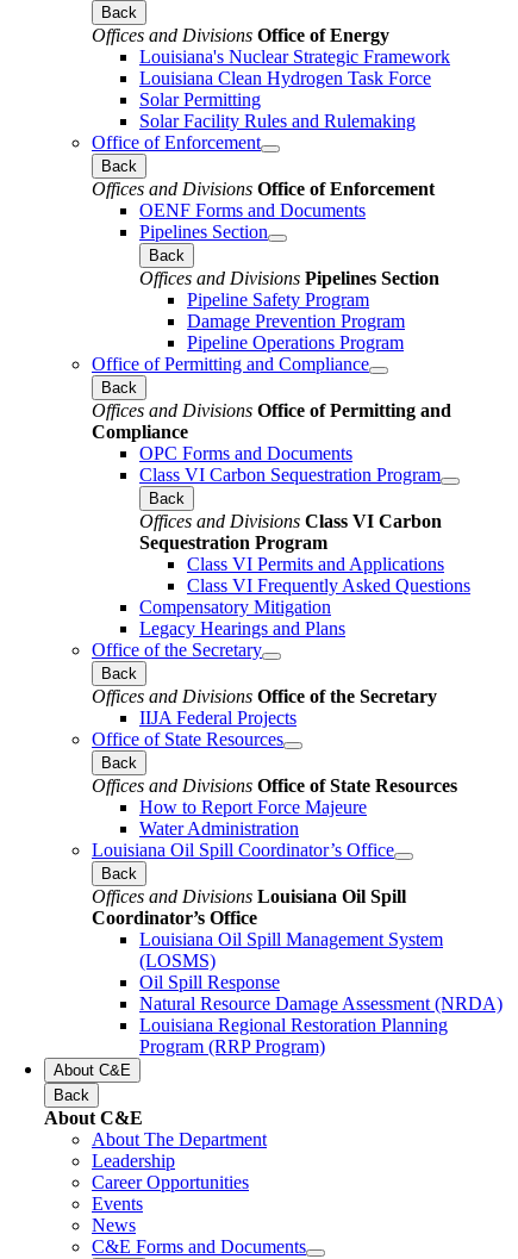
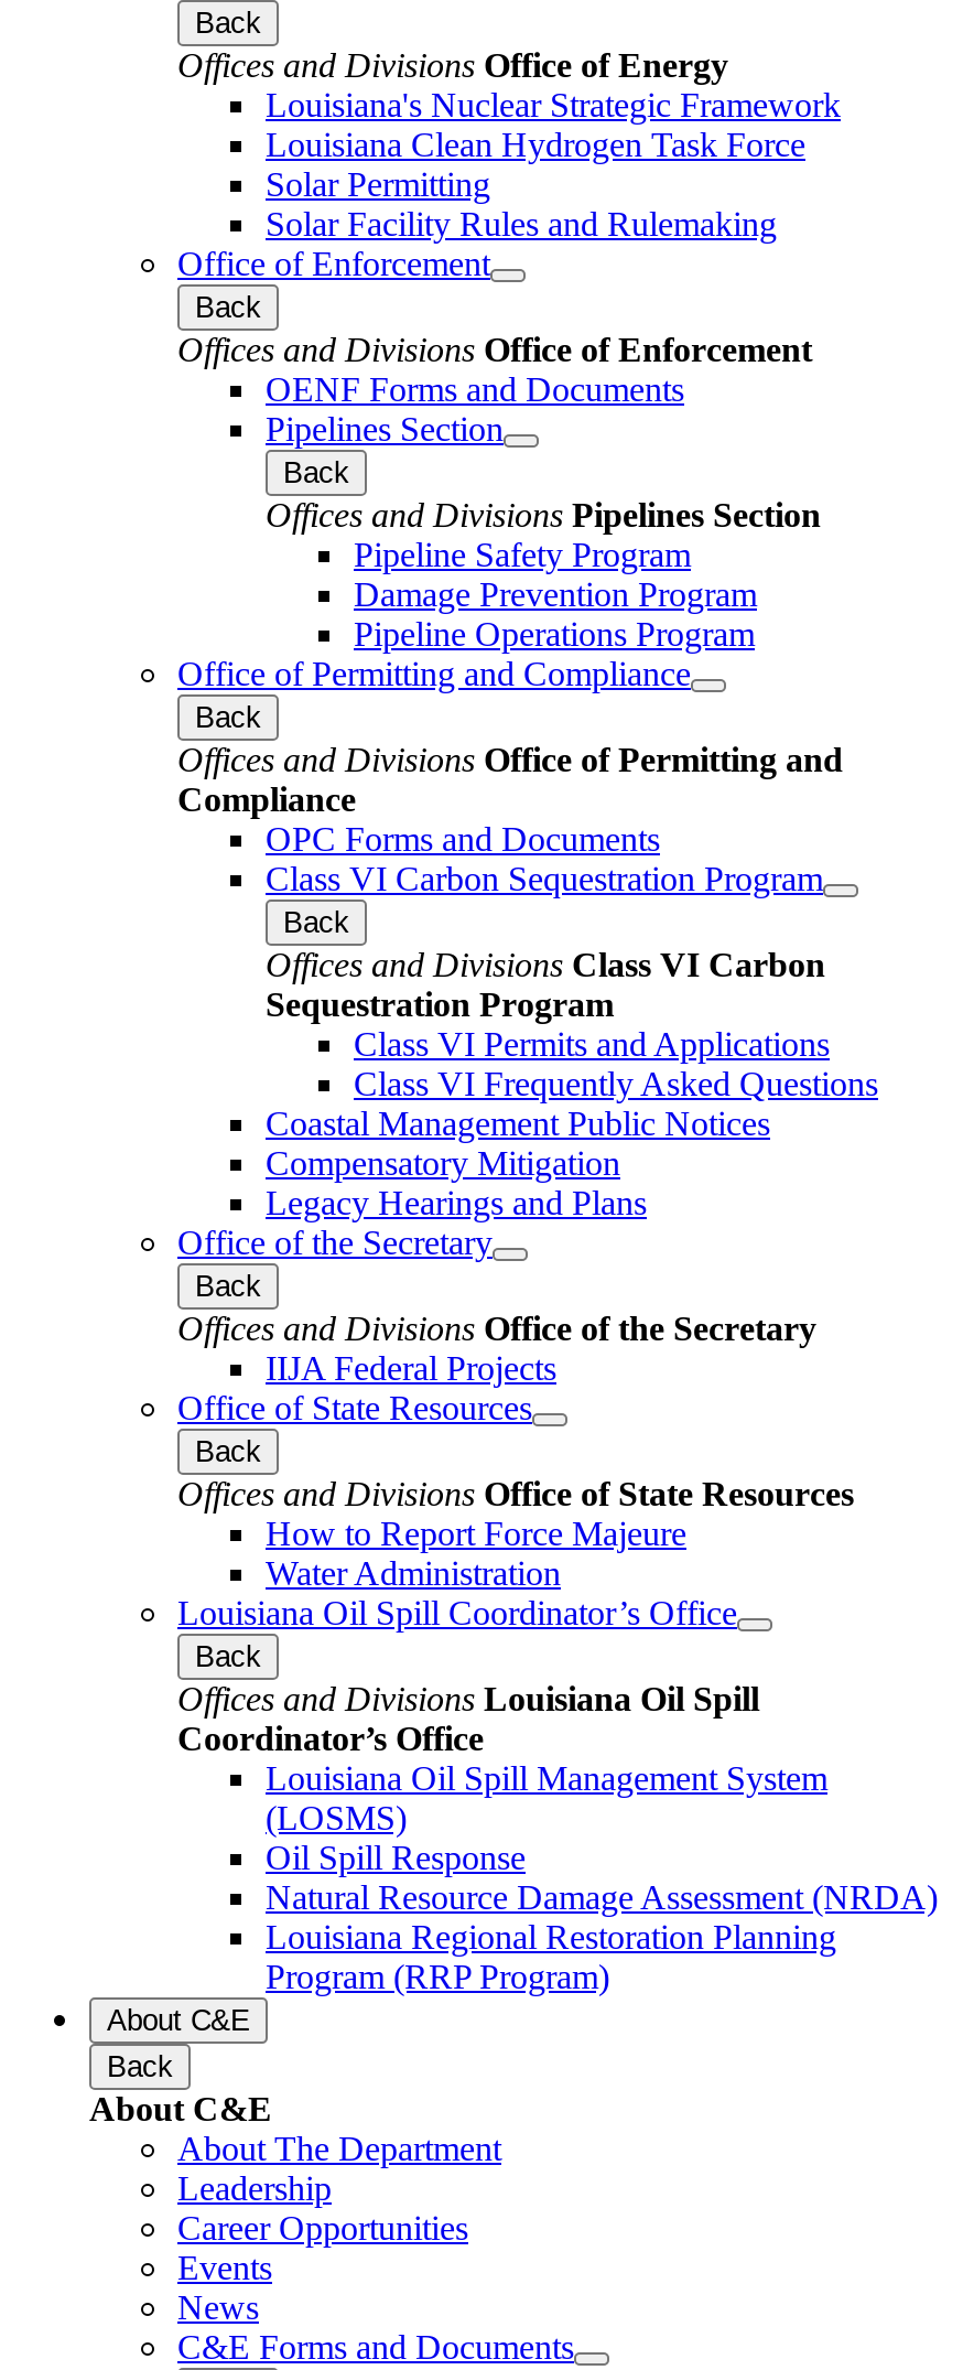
+ Coastal Management Public Notices
